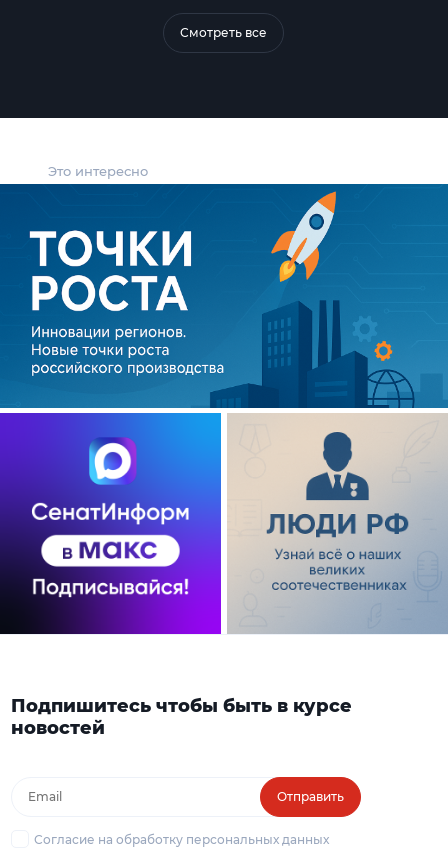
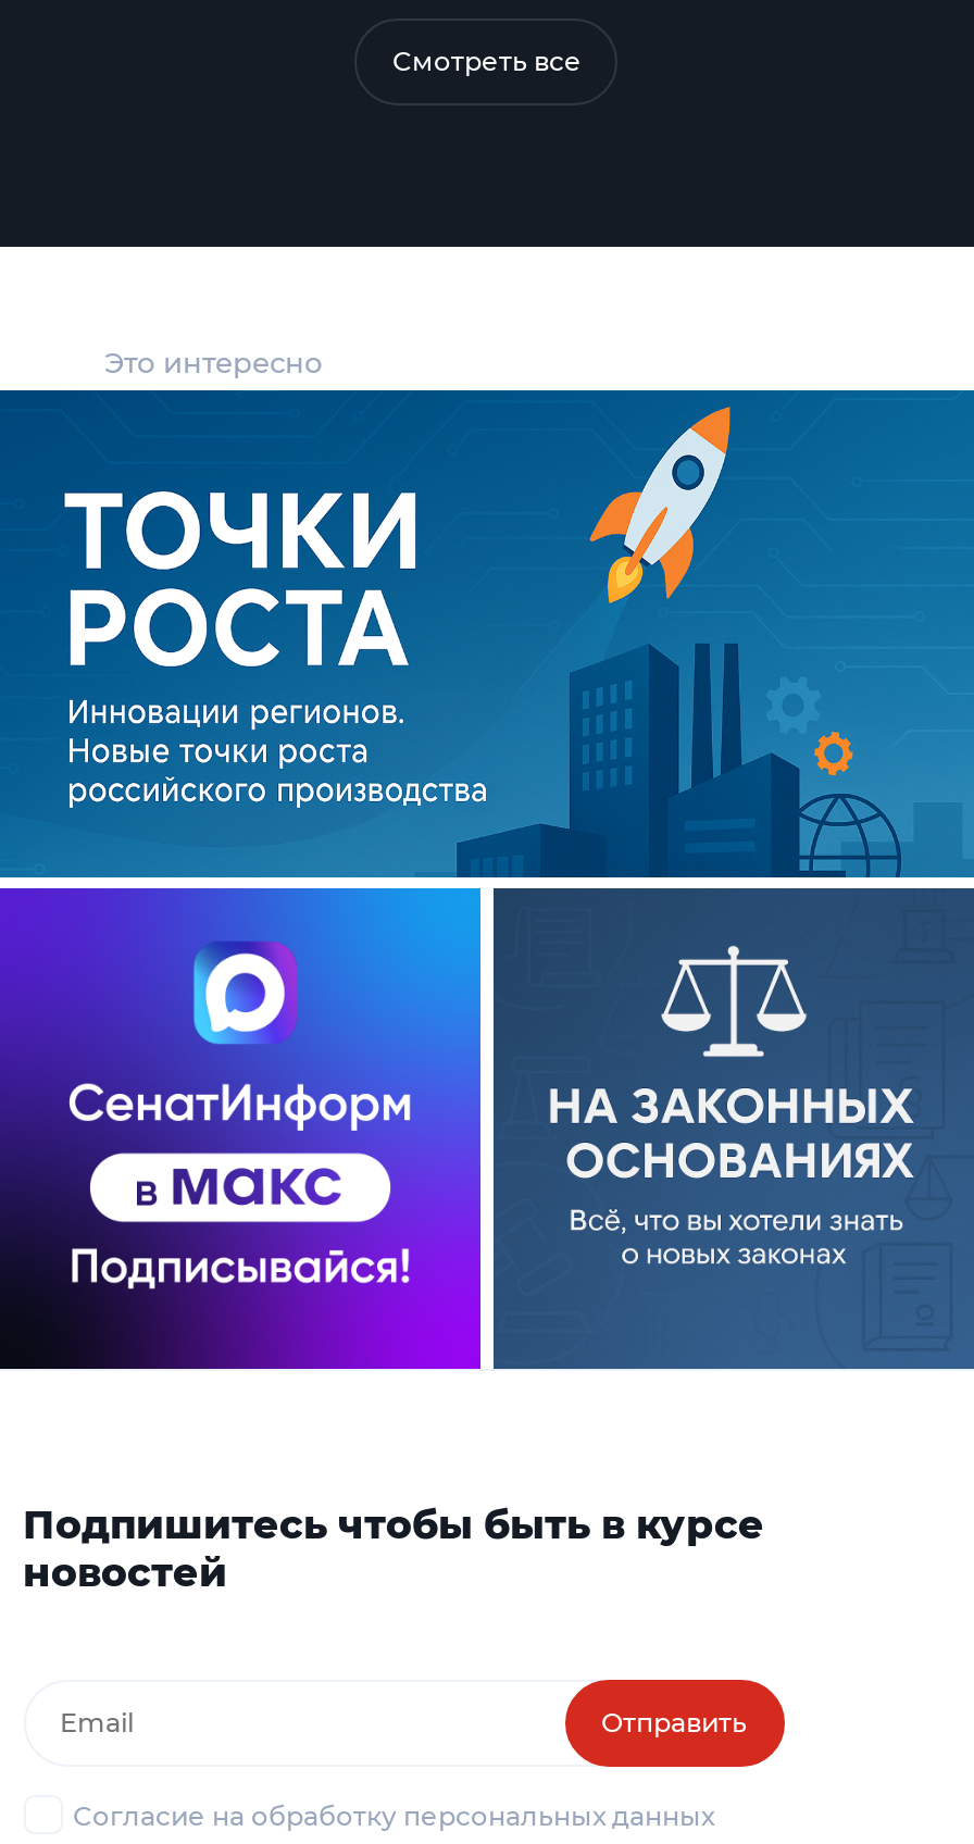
- [image]
+ [image]
